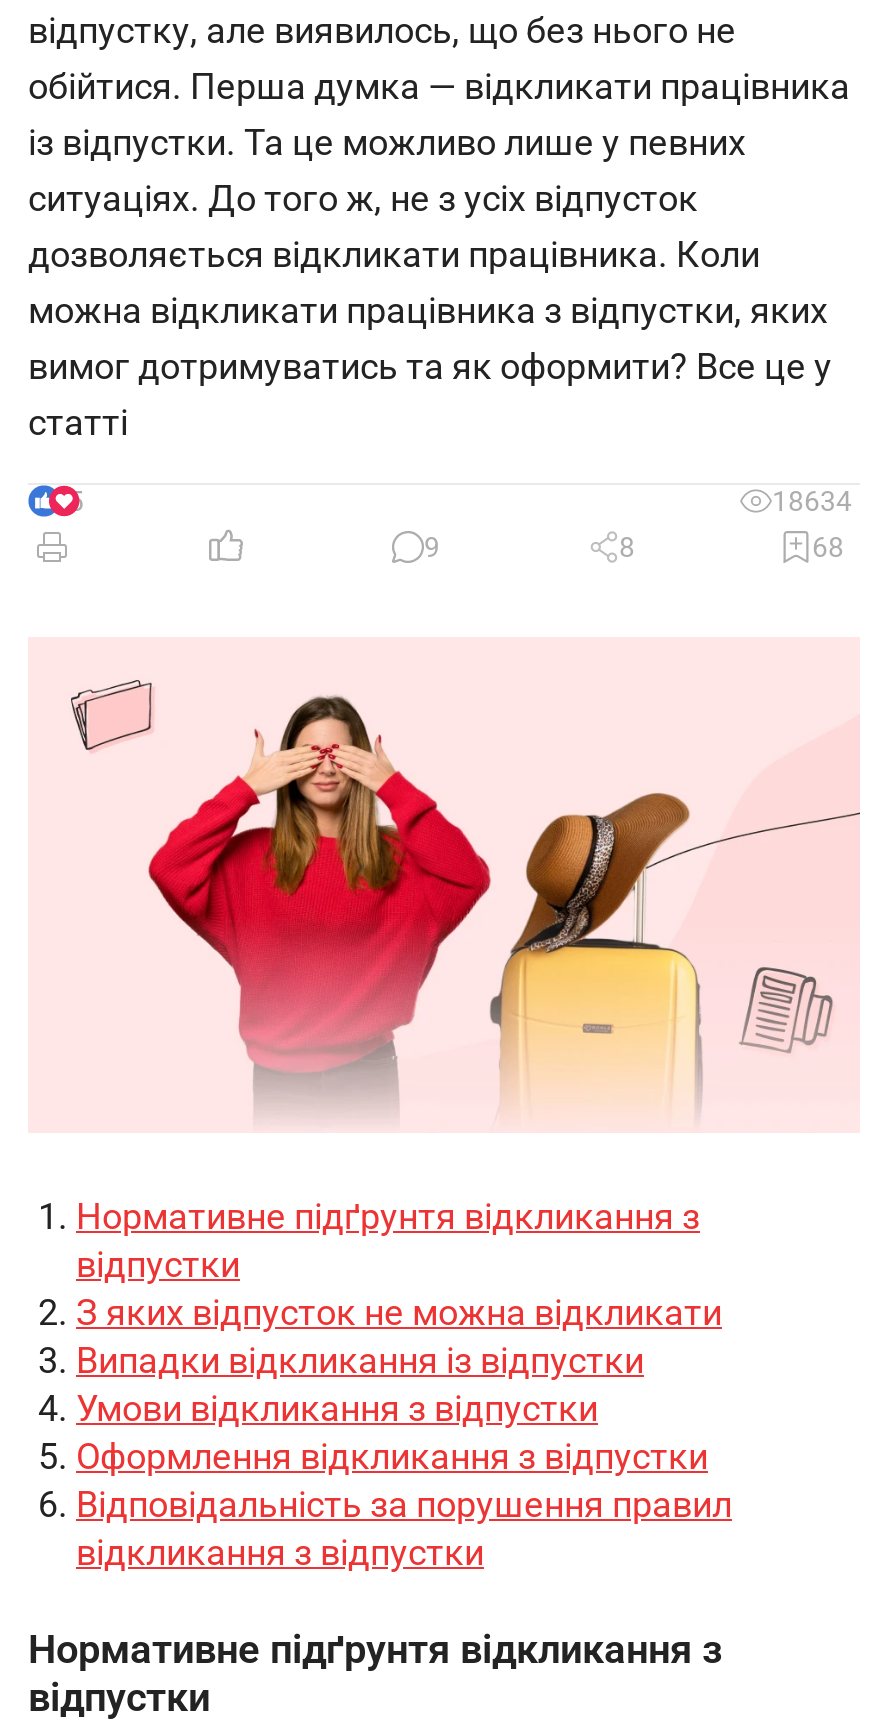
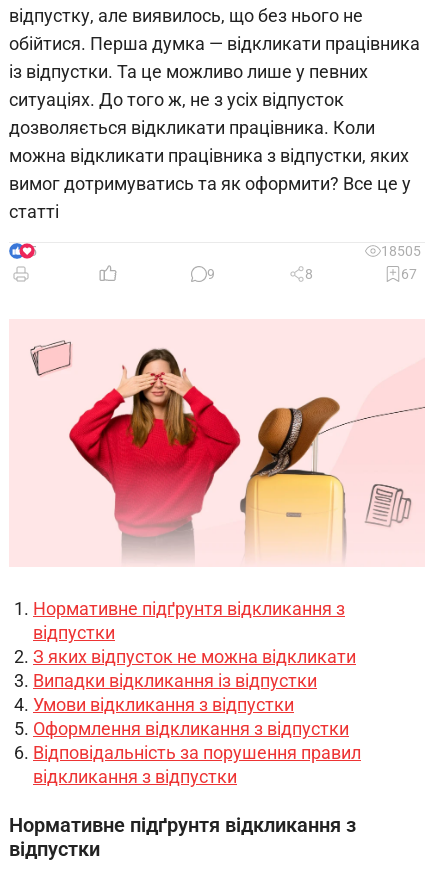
- 18634
+ 18505

- 68
+ 67
